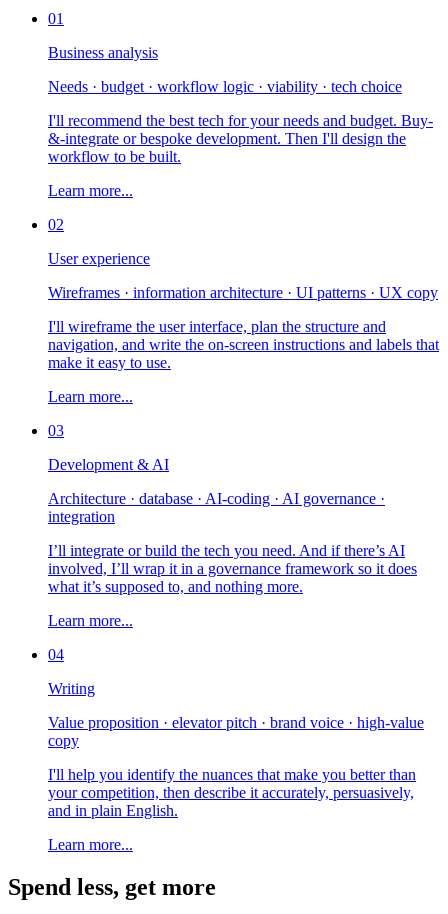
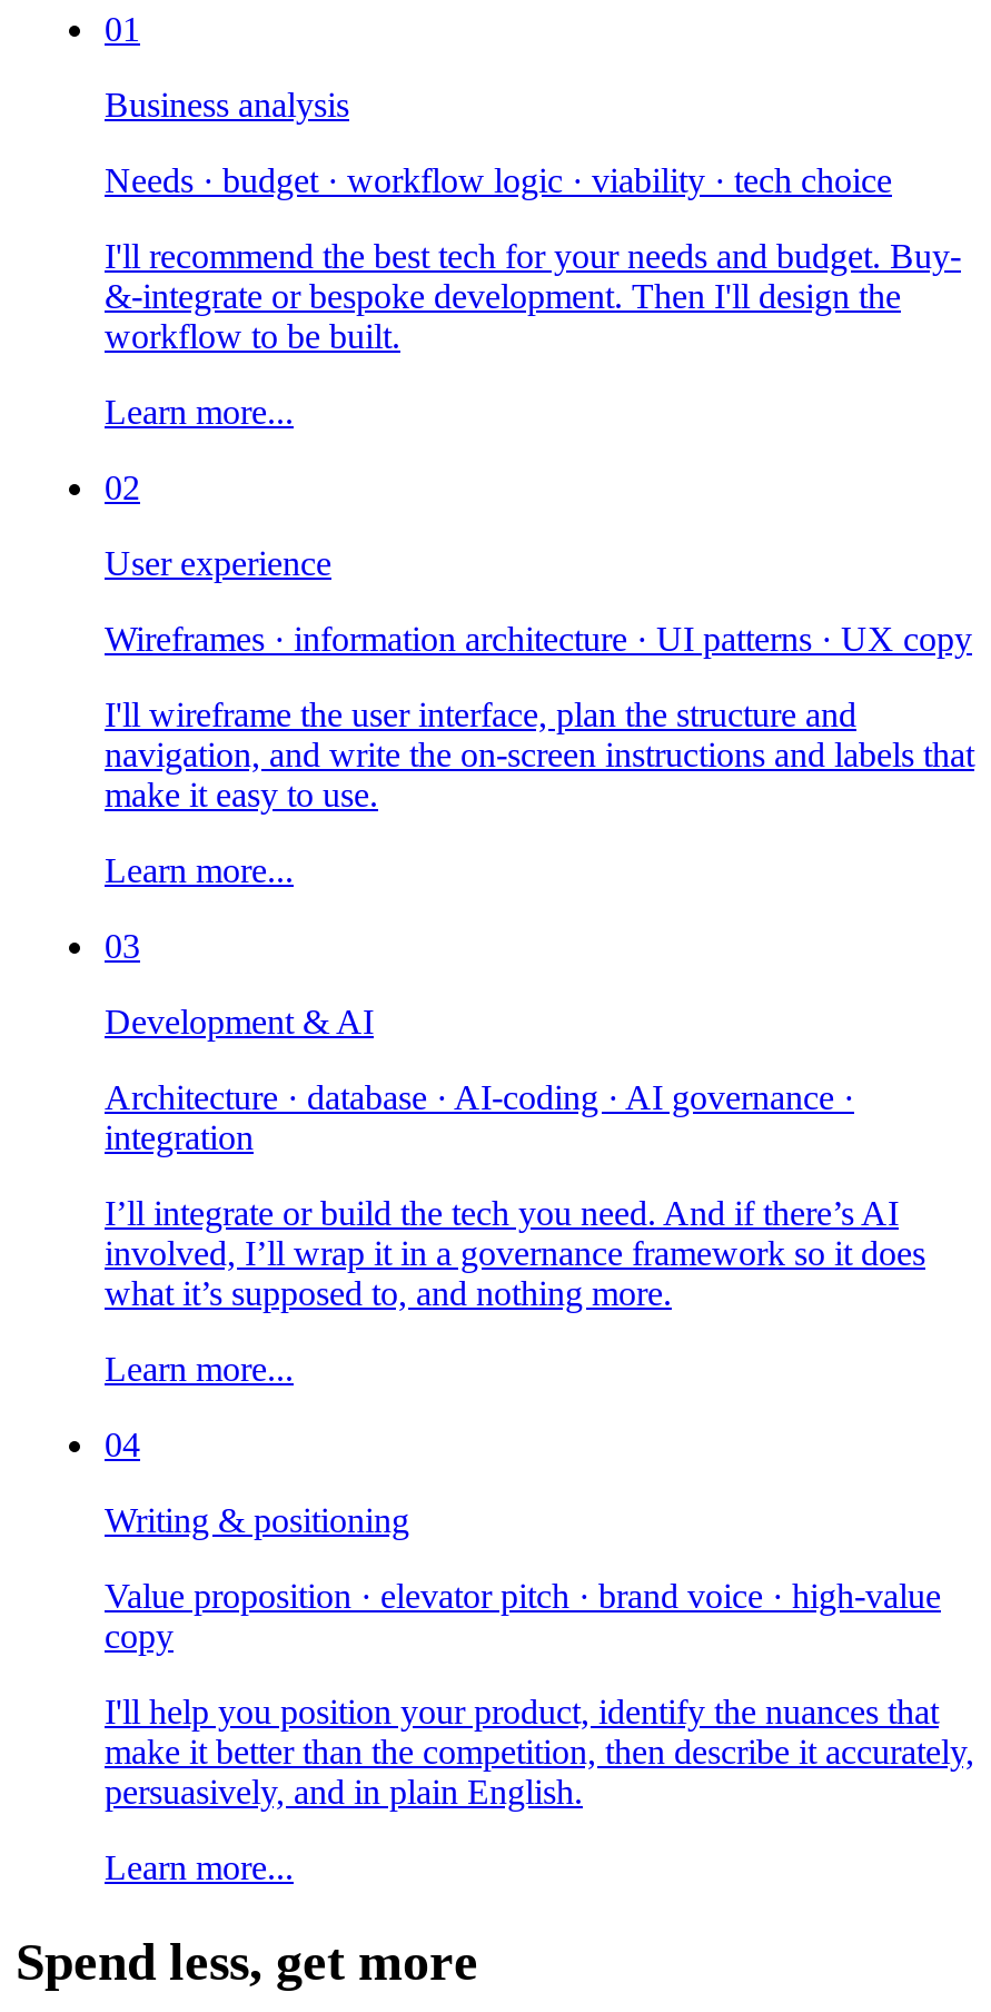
- Writing
+ Writing & positioning

- I'll help you identify the nuances that make you better than
- your competition, then describe it accurately, persuasively,
- and in plain English.
+ I'll help you position your product, identify the nuances that
+ make it better than the competition, then describe it accurately,
+ persuasively, and in plain English.
